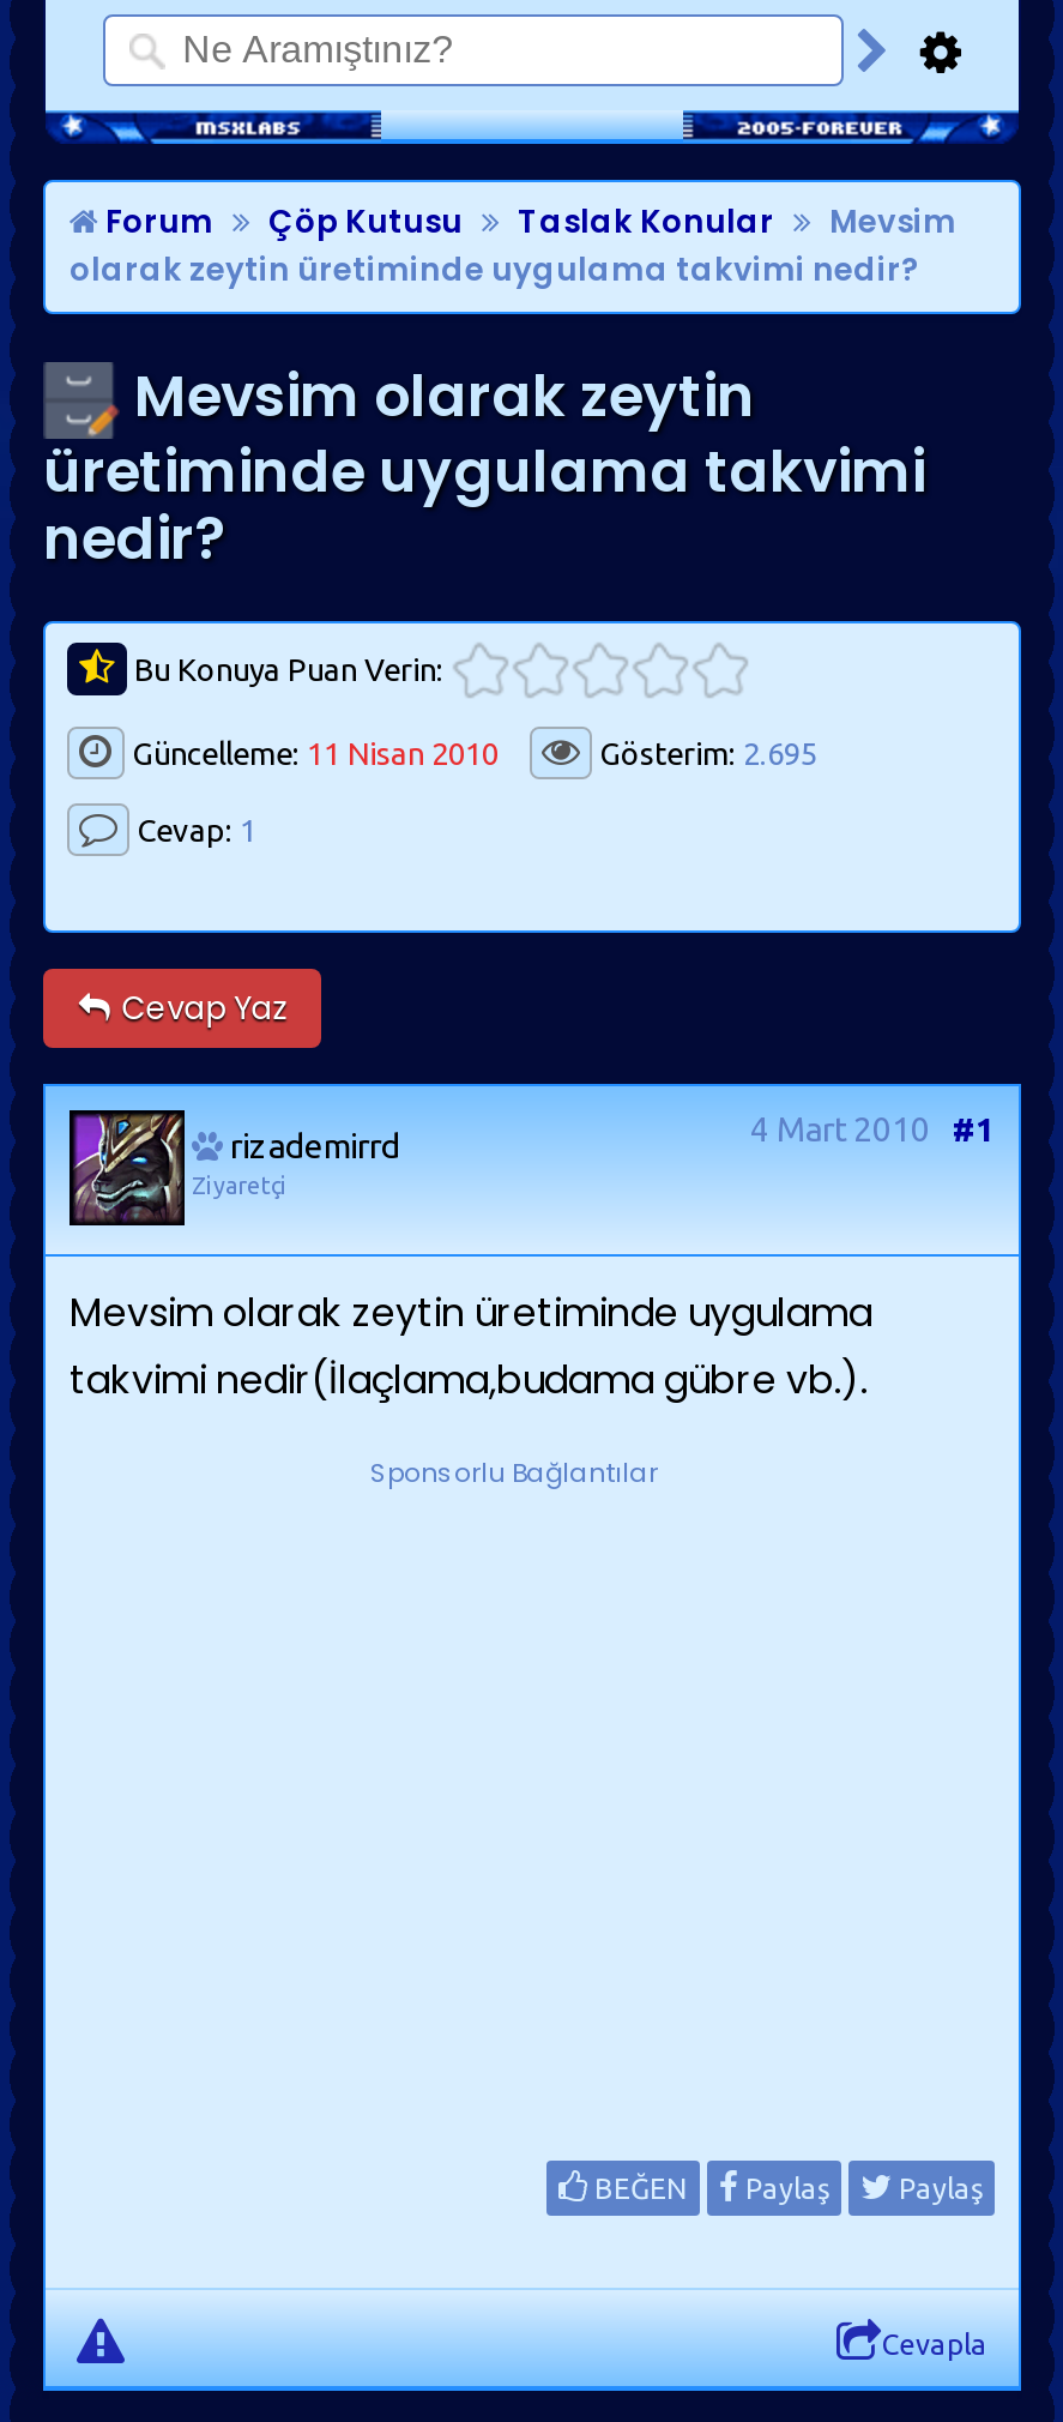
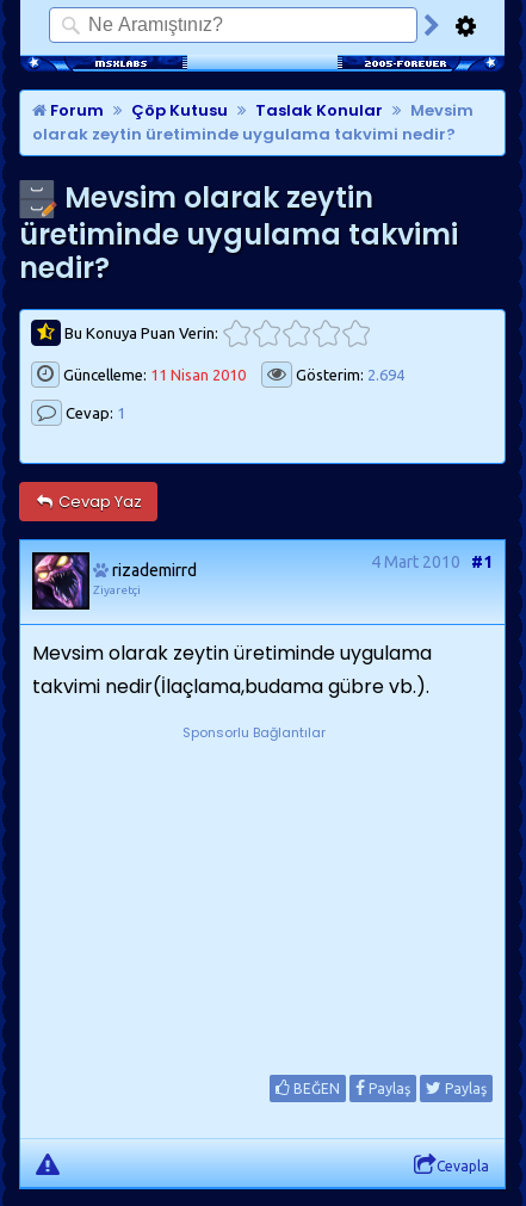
- Gösterim: 2.695
+ Gösterim: 2.694

- [image]
+ [image]
